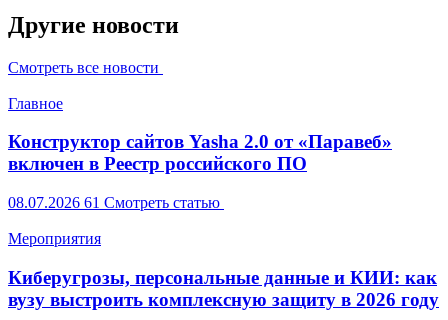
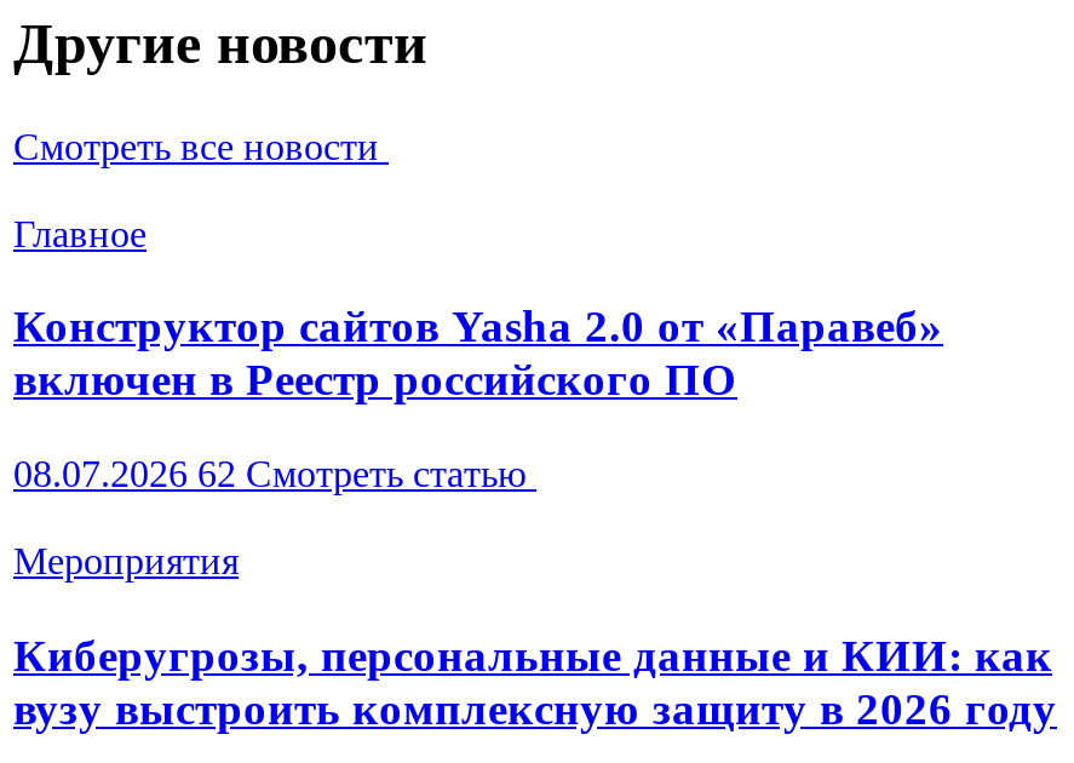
- 08.07.2026 61 Смотреть статью
+ 08.07.2026 62 Смотреть статью
